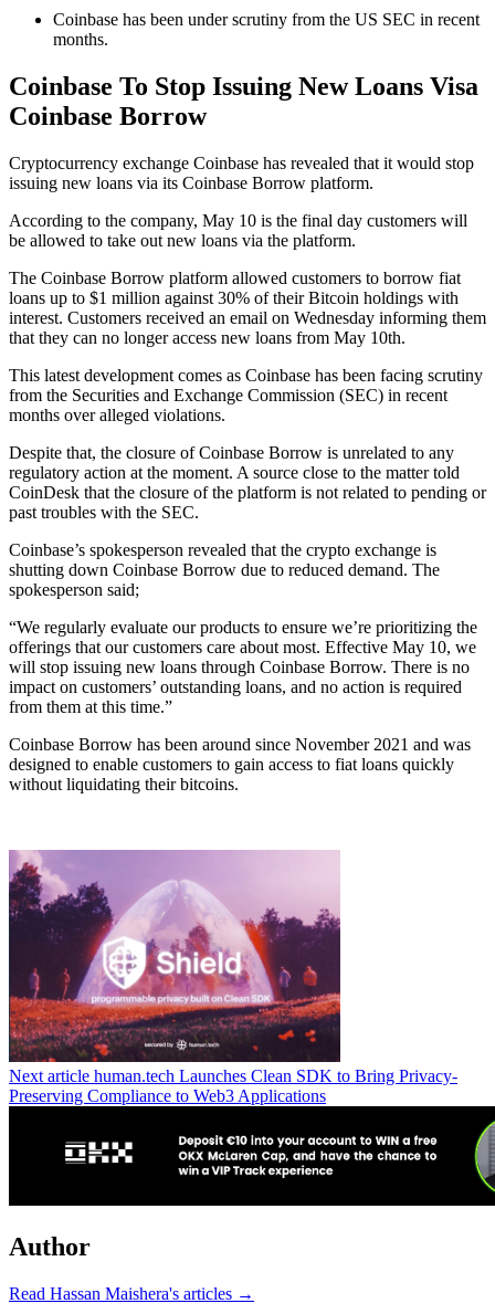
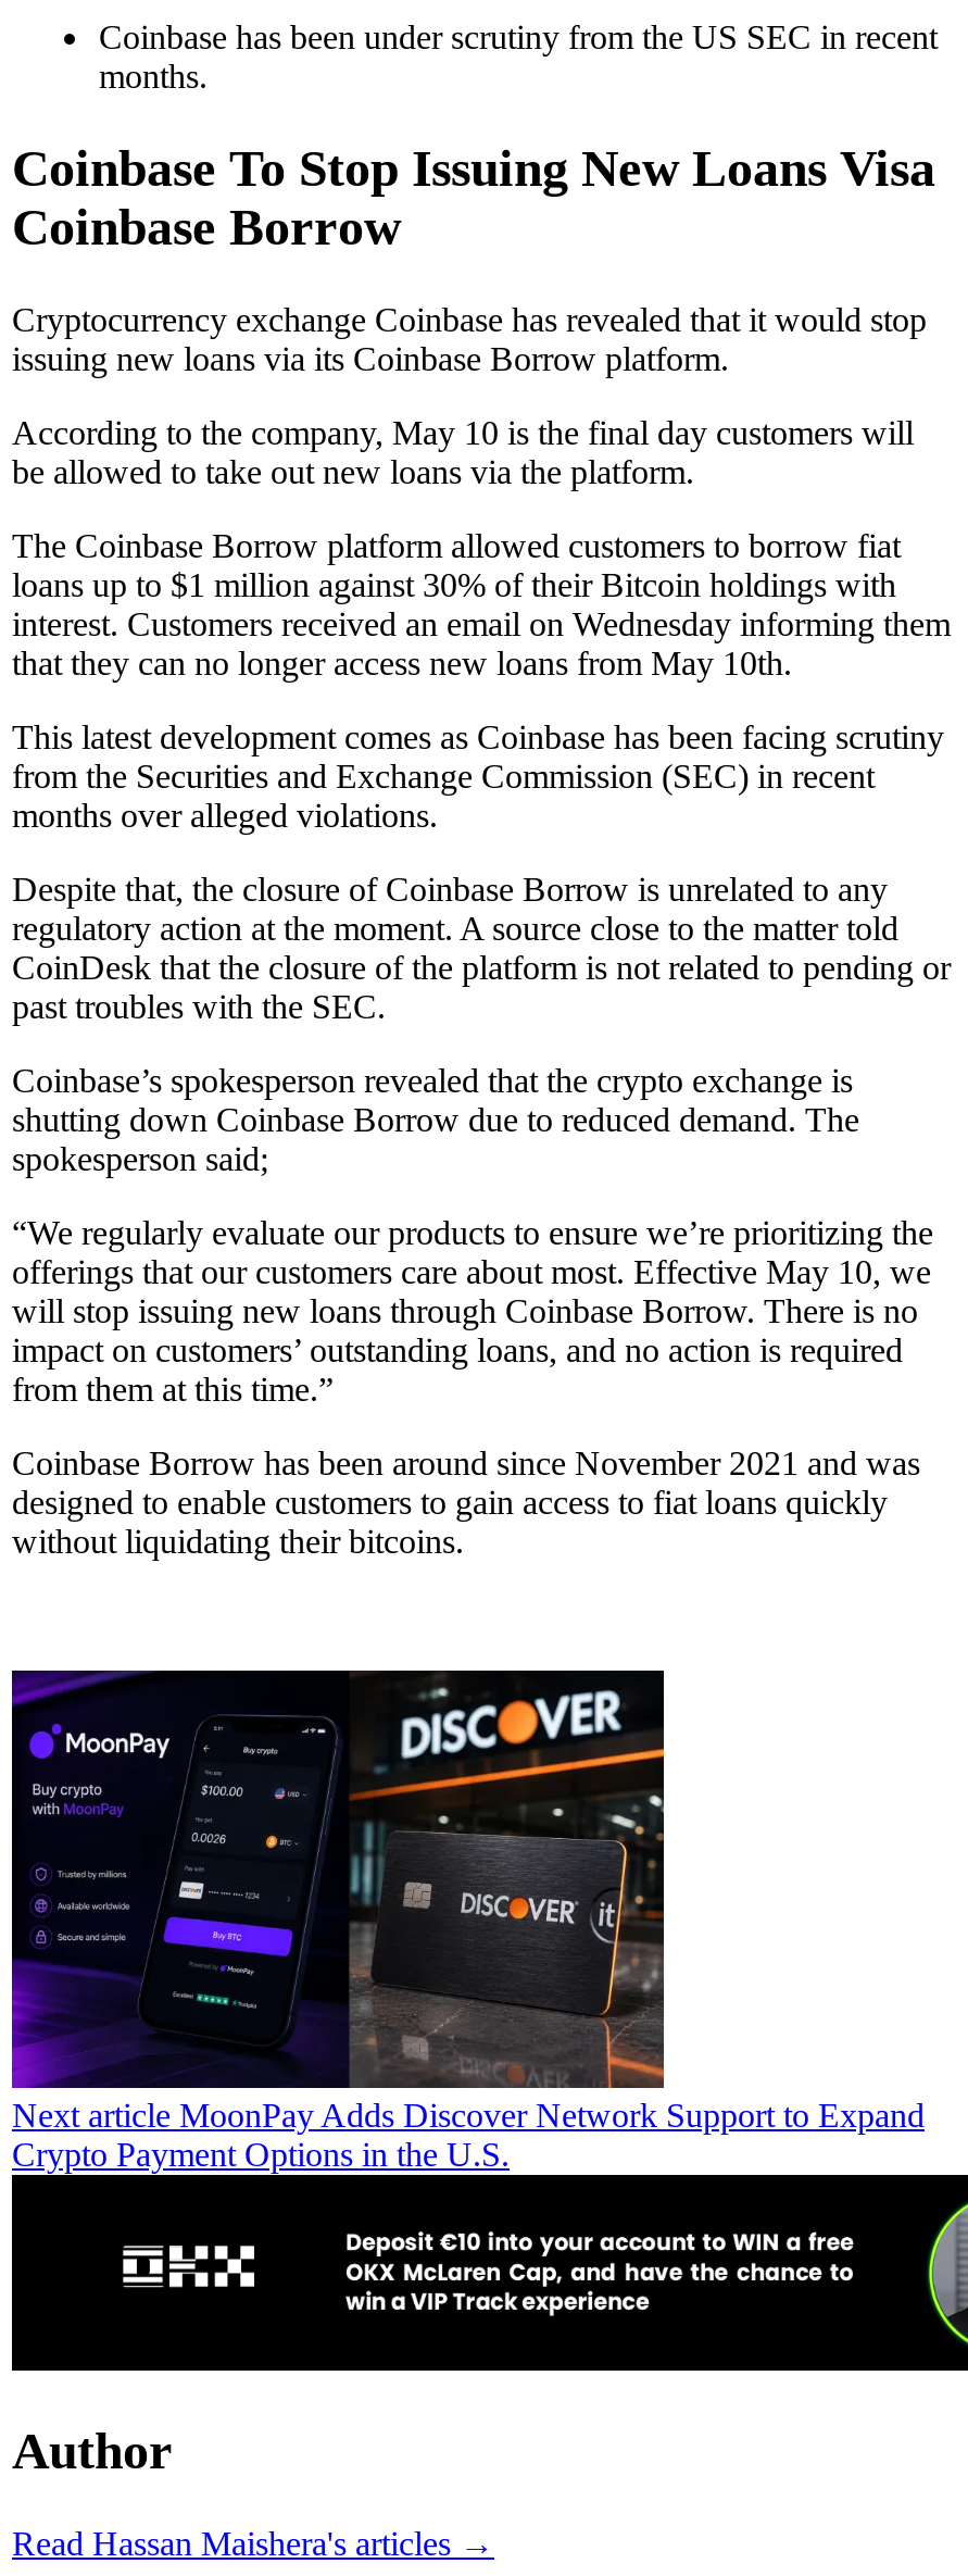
- [image]
- Next article human.tech Launches Clean SDK to Bring Privacy-
- Preserving Compliance to Web3 Applications
+ [image]
+ Next article MoonPay Adds Discover Network Support to Expand
+ Crypto Payment Options in the U.S.
